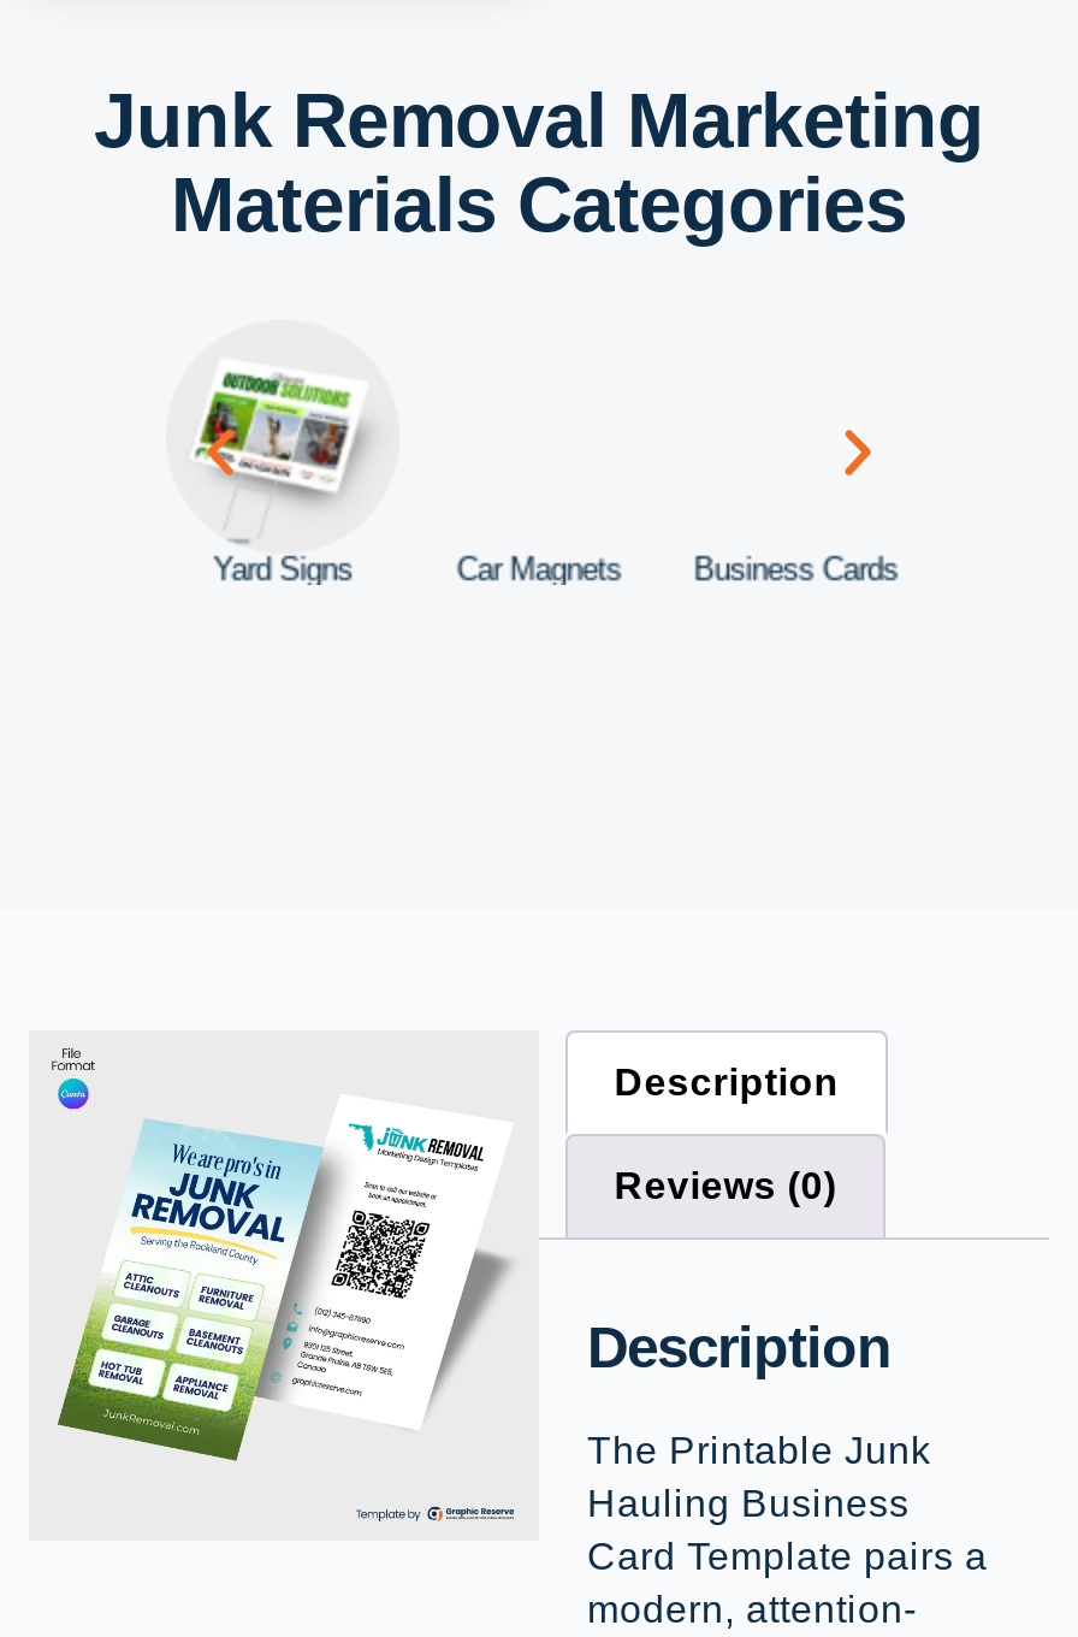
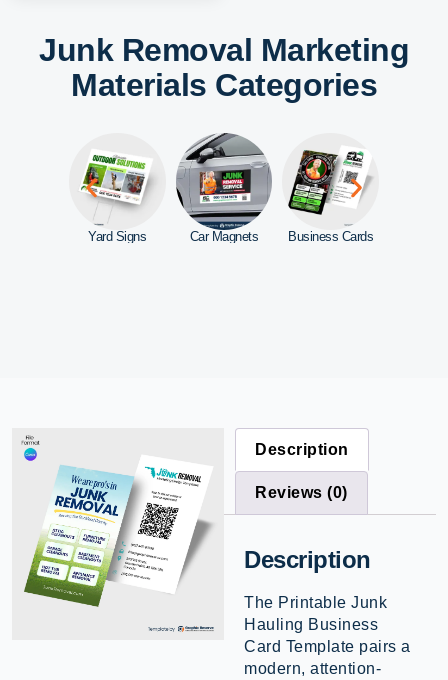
+ [image]

+ [image]
